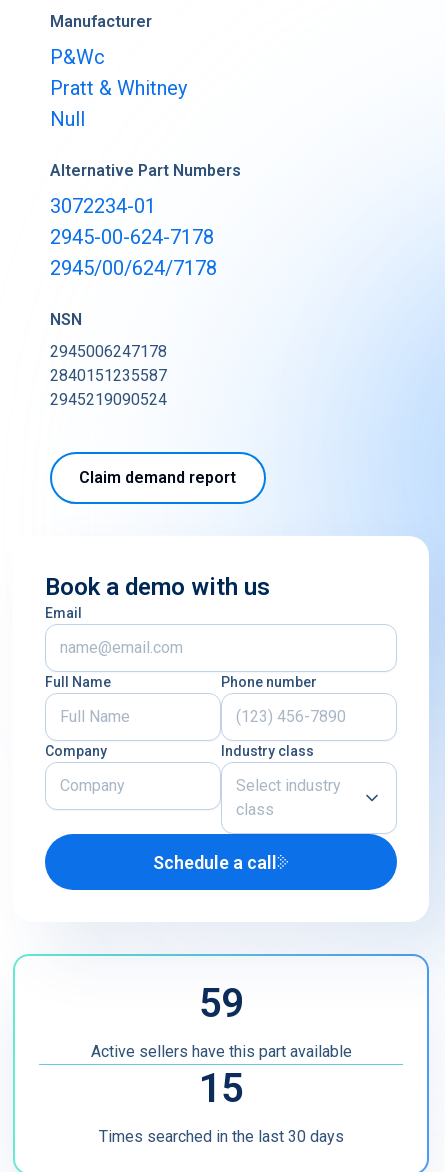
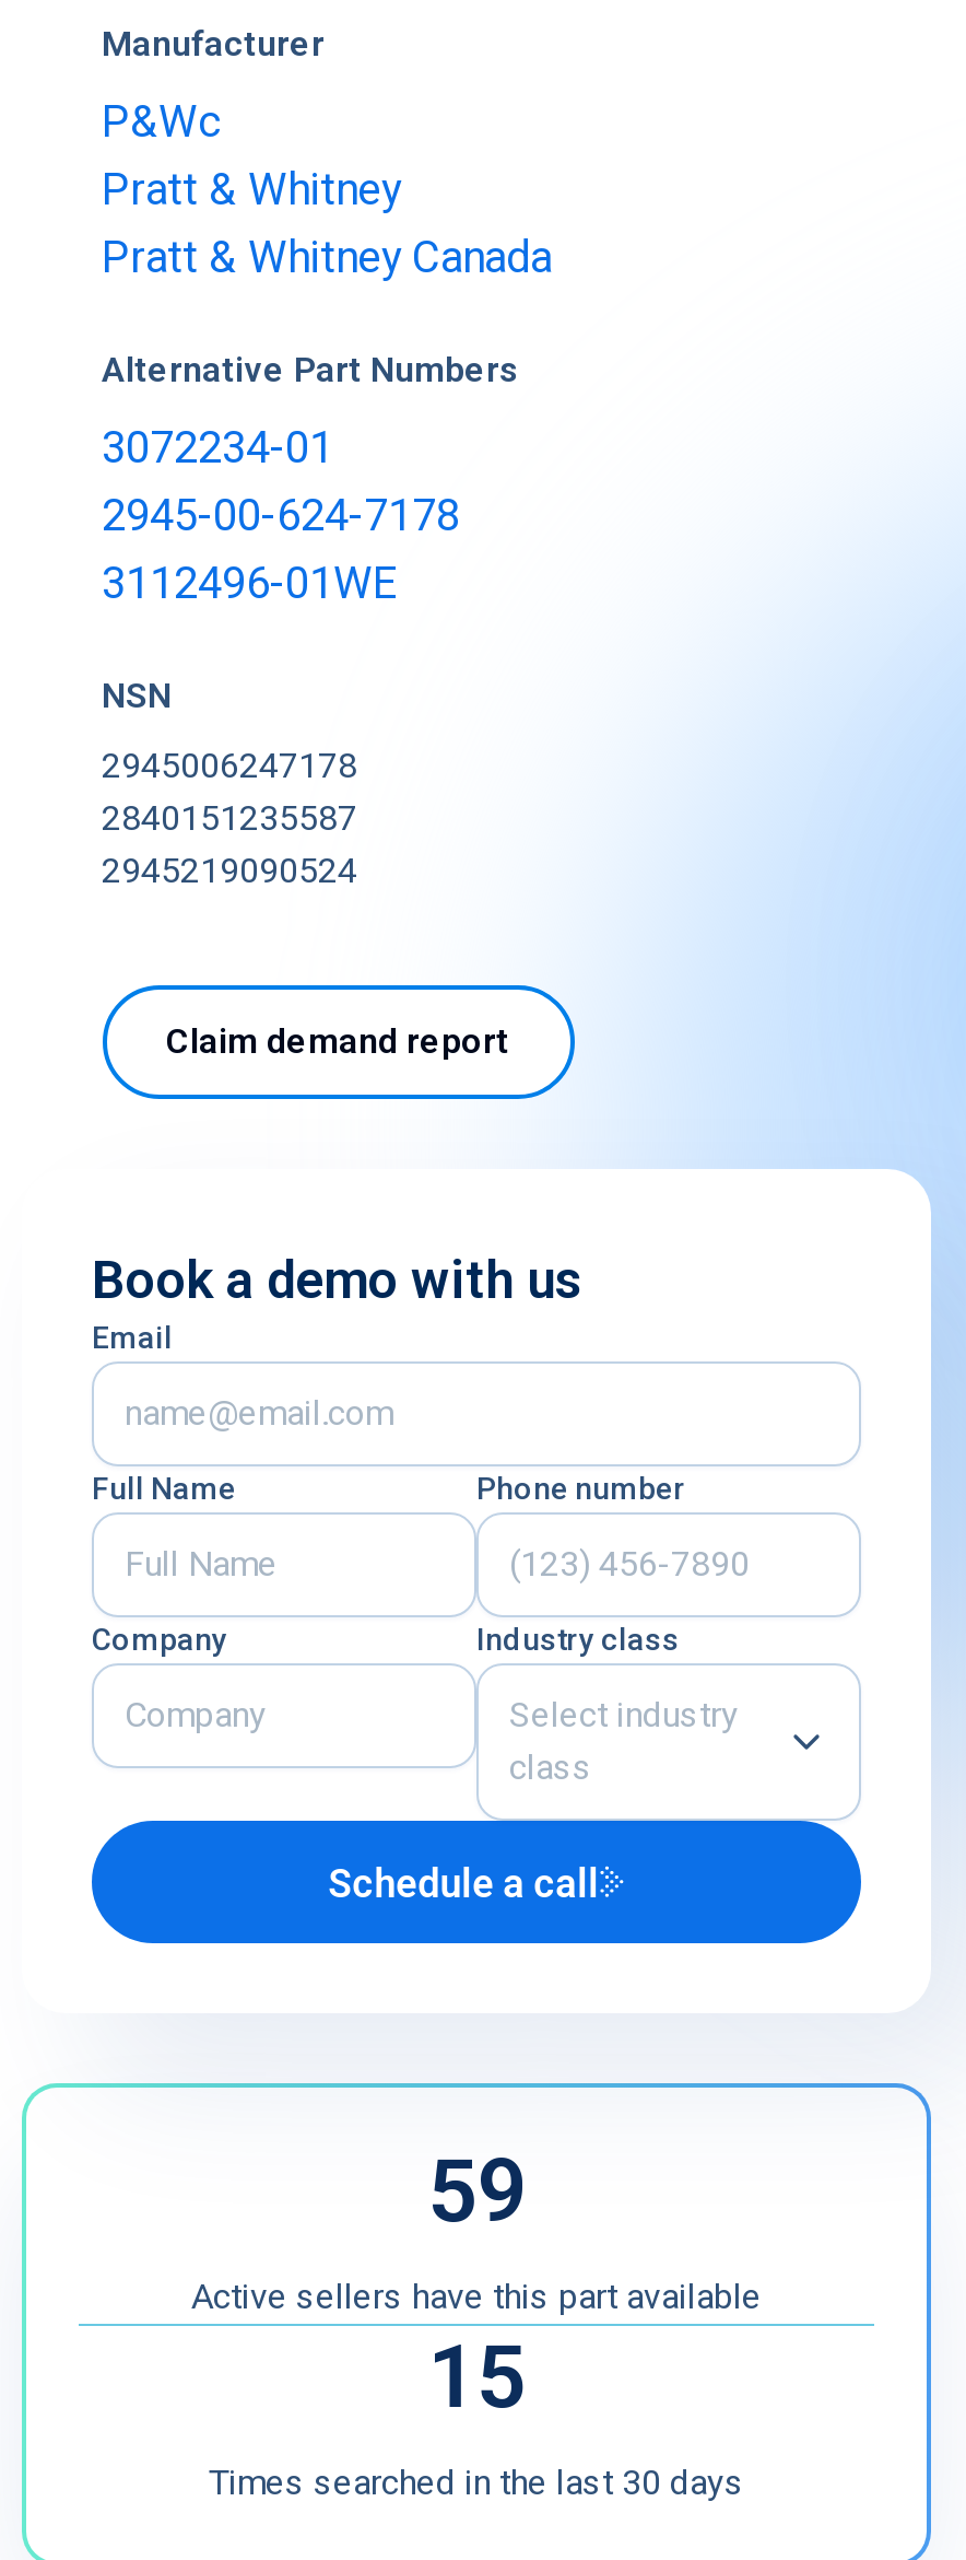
- Null
+ Pratt & Whitney Canada

- 2945/00/624/7178
+ 3112496-01WE
